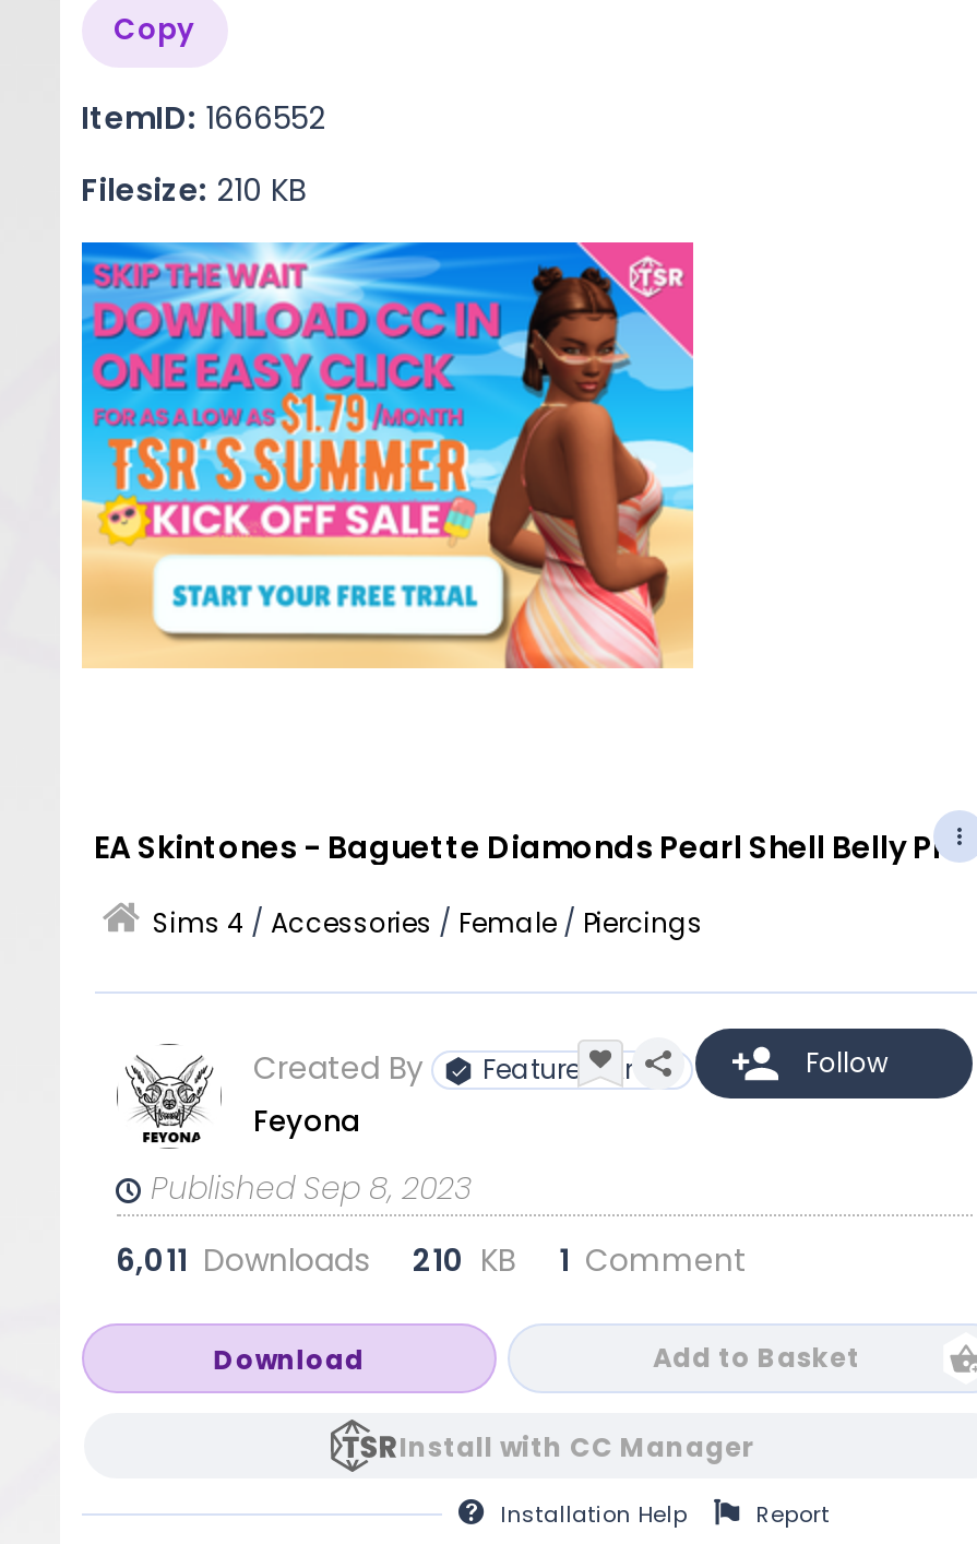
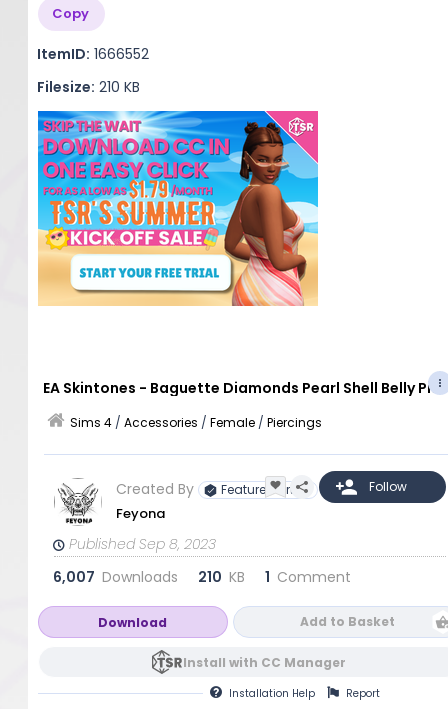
- 6,011 Downloads 210 KB 1 Comment
+ 6,007 Downloads 210 KB 1 Comment
